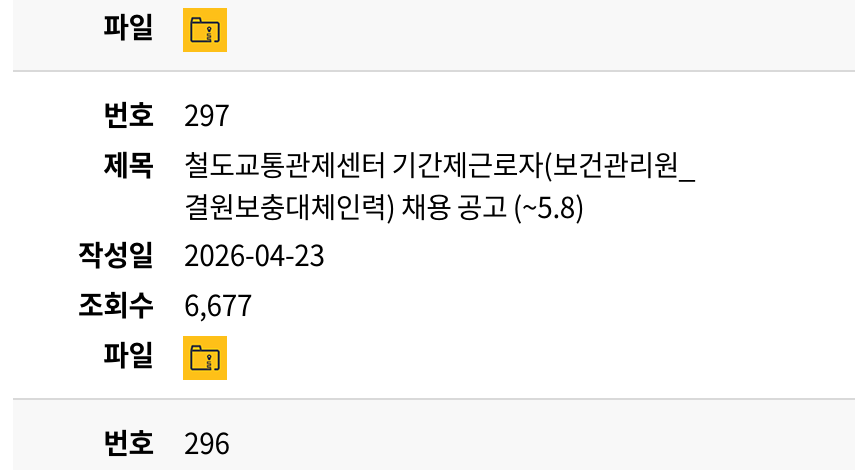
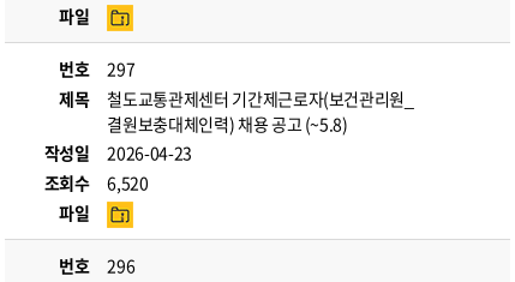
- 조회수 6,677
+ 조회수 6,520
